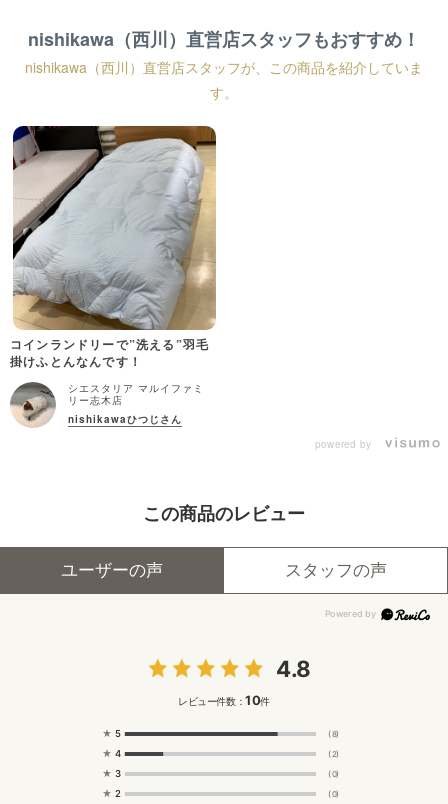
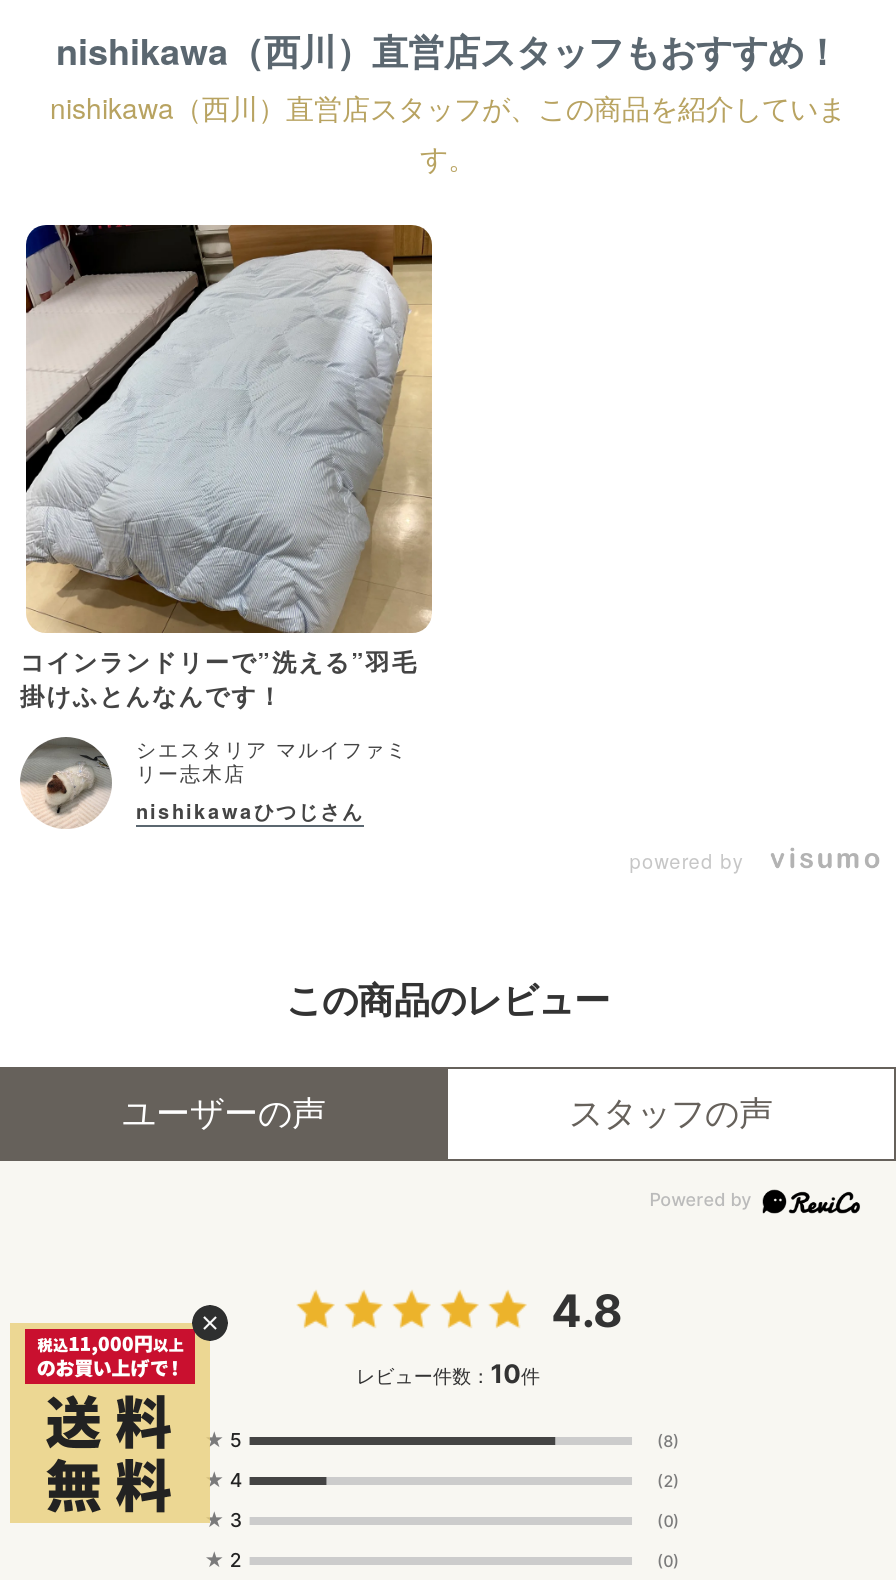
+ [image]
